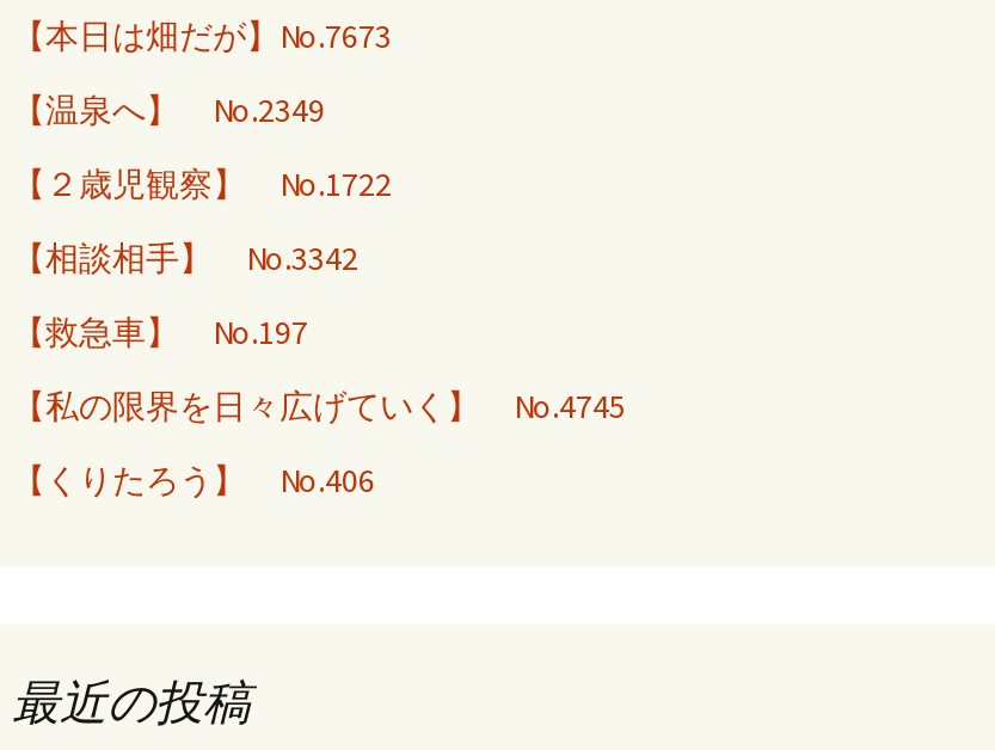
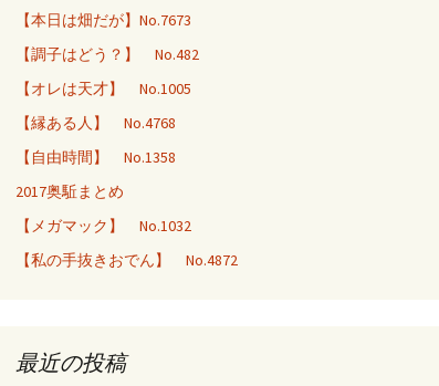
- 【温泉へ】 No.2349
- 【２歳児観察】 No.1722
- 【相談相手】 No.3342
- 【救急車】 No.197
- 【私の限界を日々広げていく】 No.4745
- 【くりたろう】 No.406
+ 【調子はどう？】 No.482
+ 【オレは天才】 No.1005
+ 【縁ある人】 No.4768
+ 【自由時間】 No.1358
+ 2017奥駈まとめ
+ 【メガマック】 No.1032
+ 【私の手抜きおでん】 No.4872
